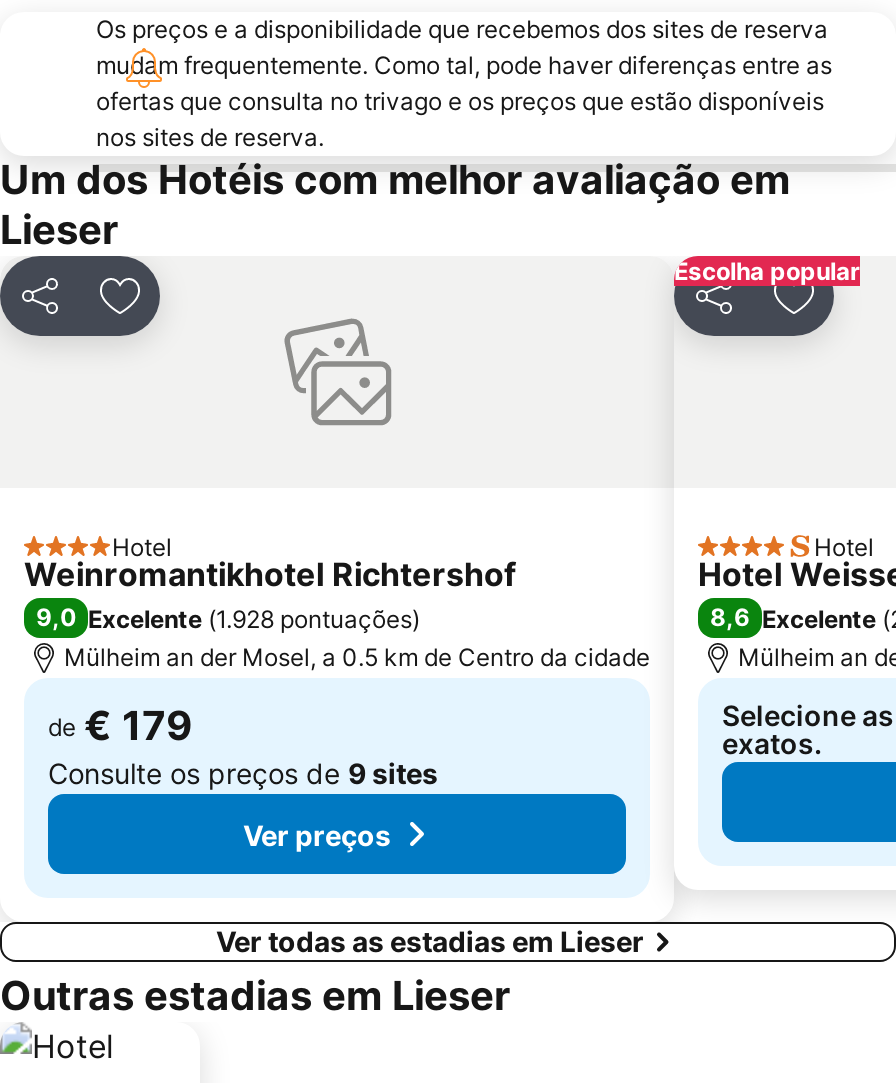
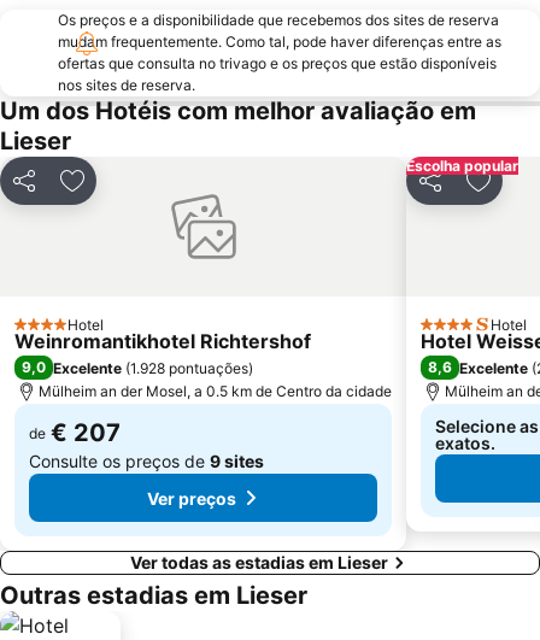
- de € 179
+ de € 207
